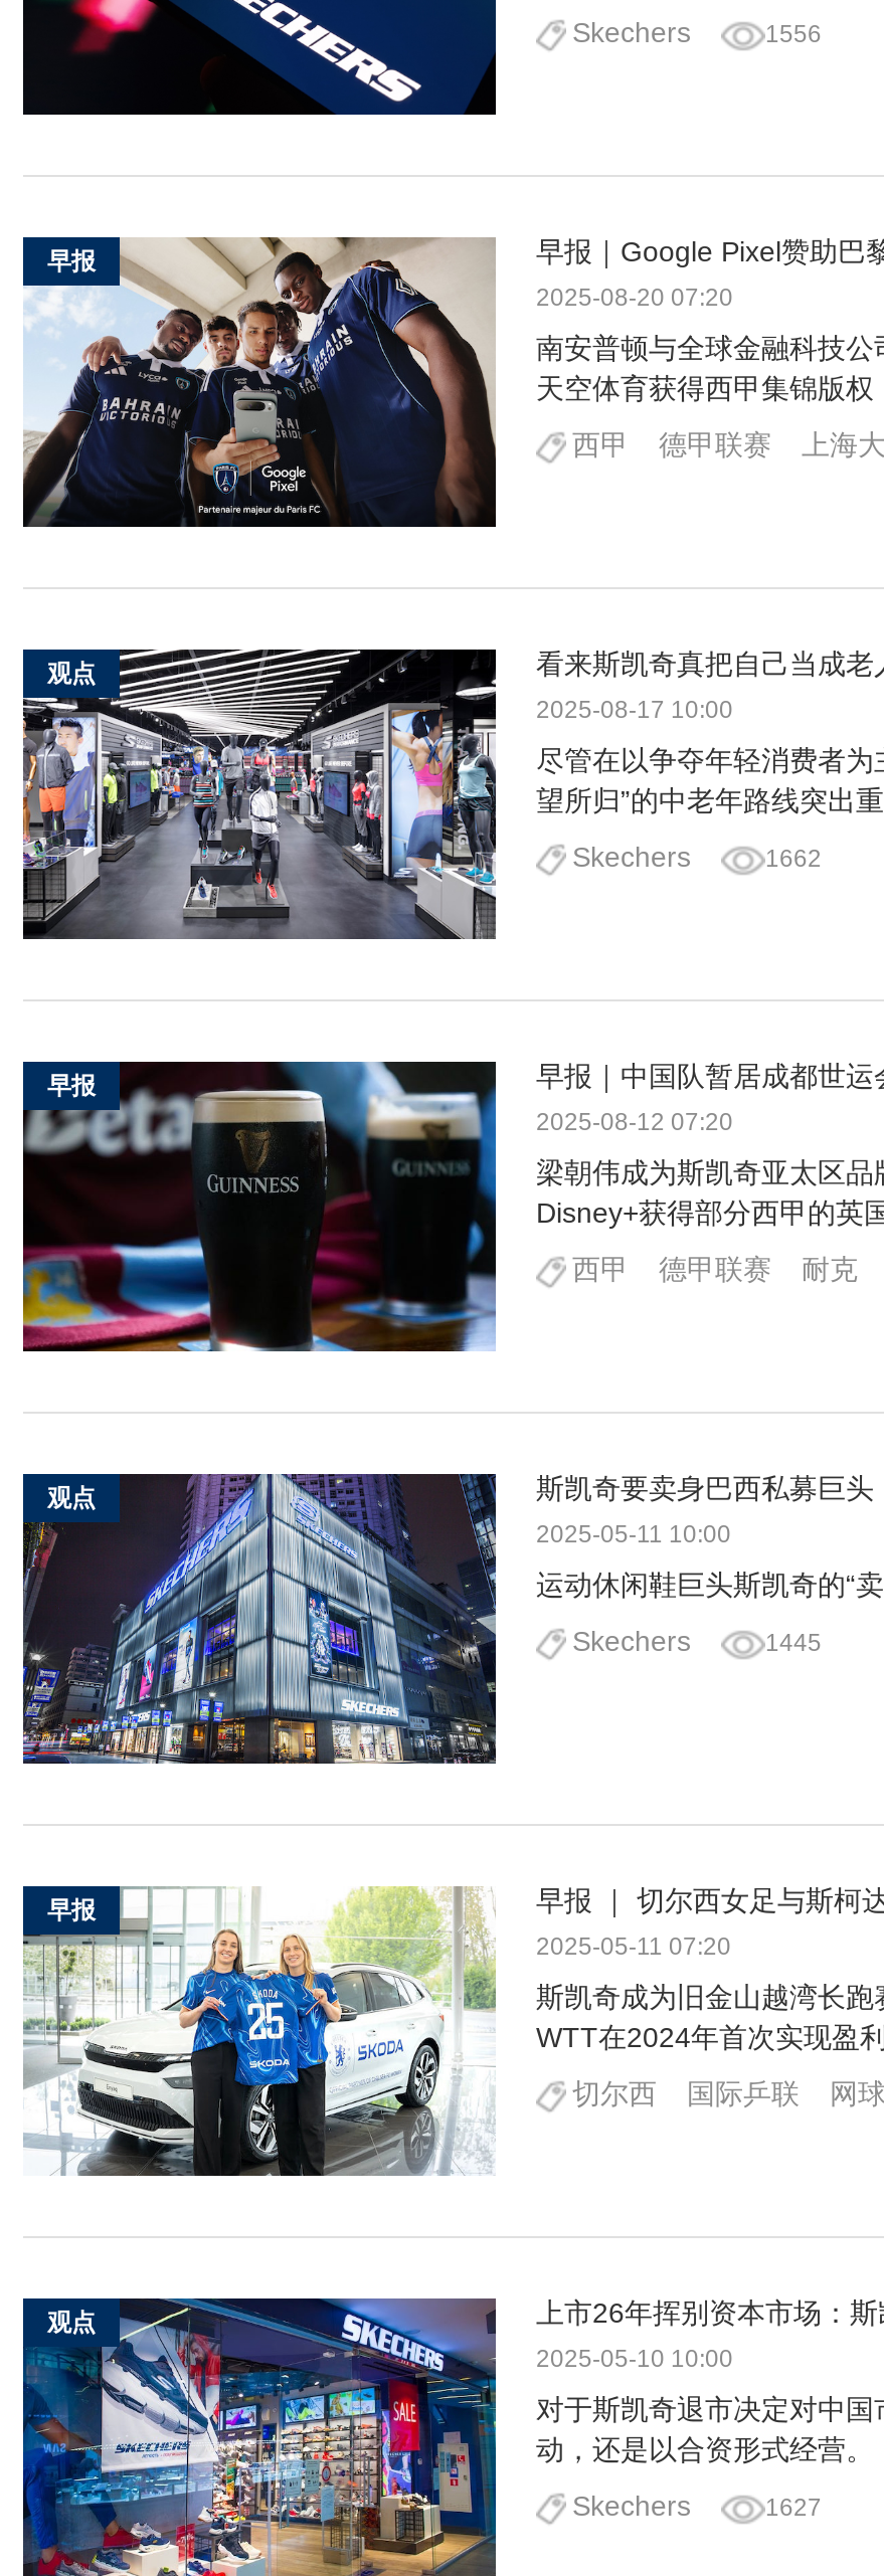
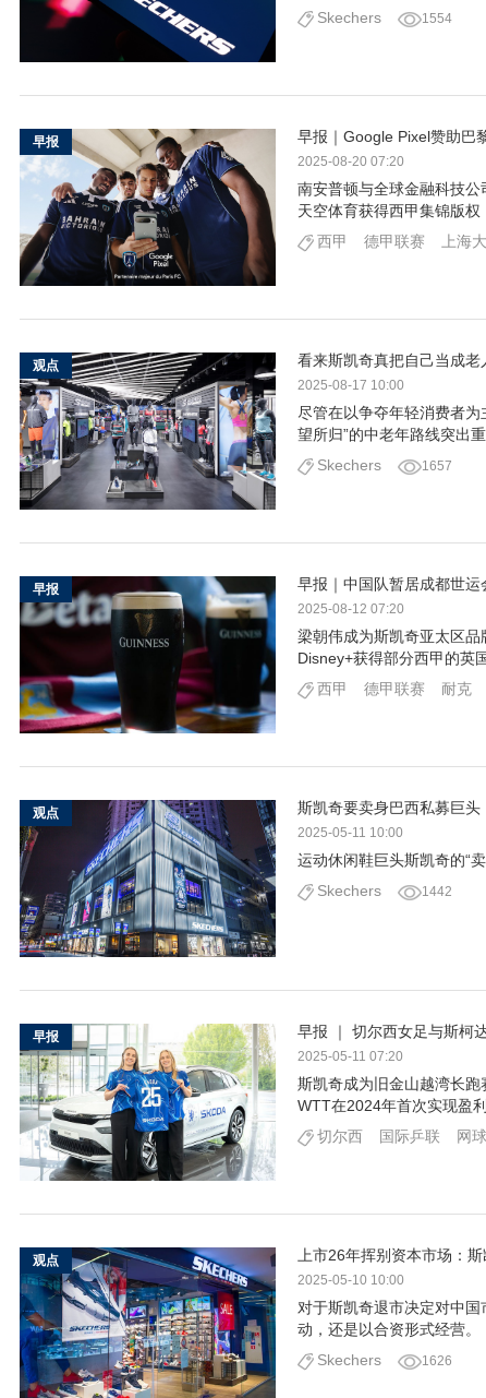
- 1556
+ 1554

- 1662
+ 1657

- 1445
+ 1442

- 1627
+ 1626
